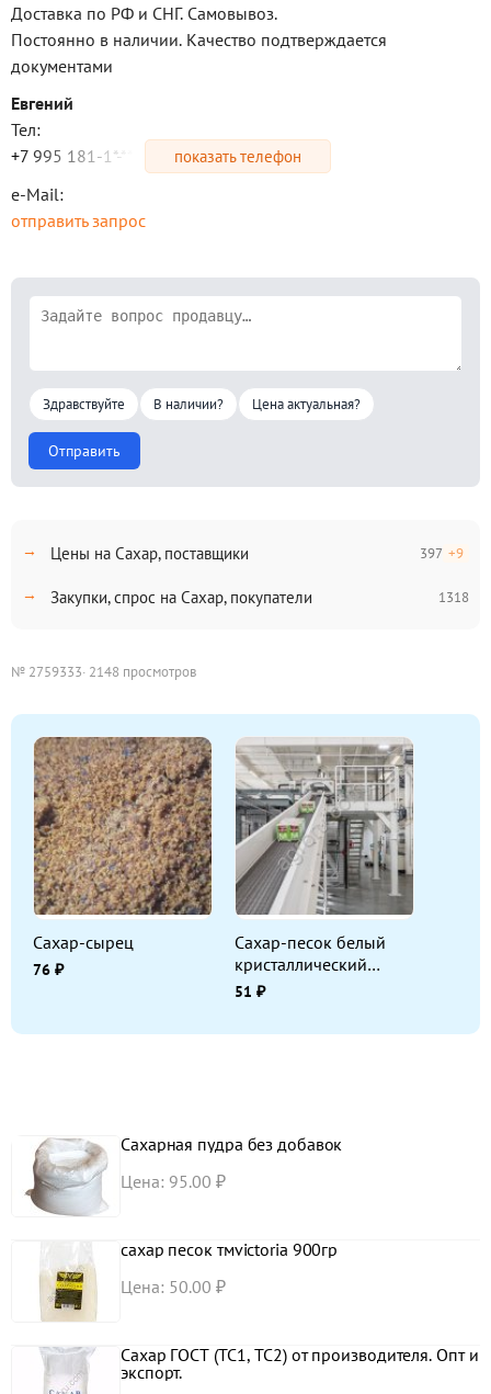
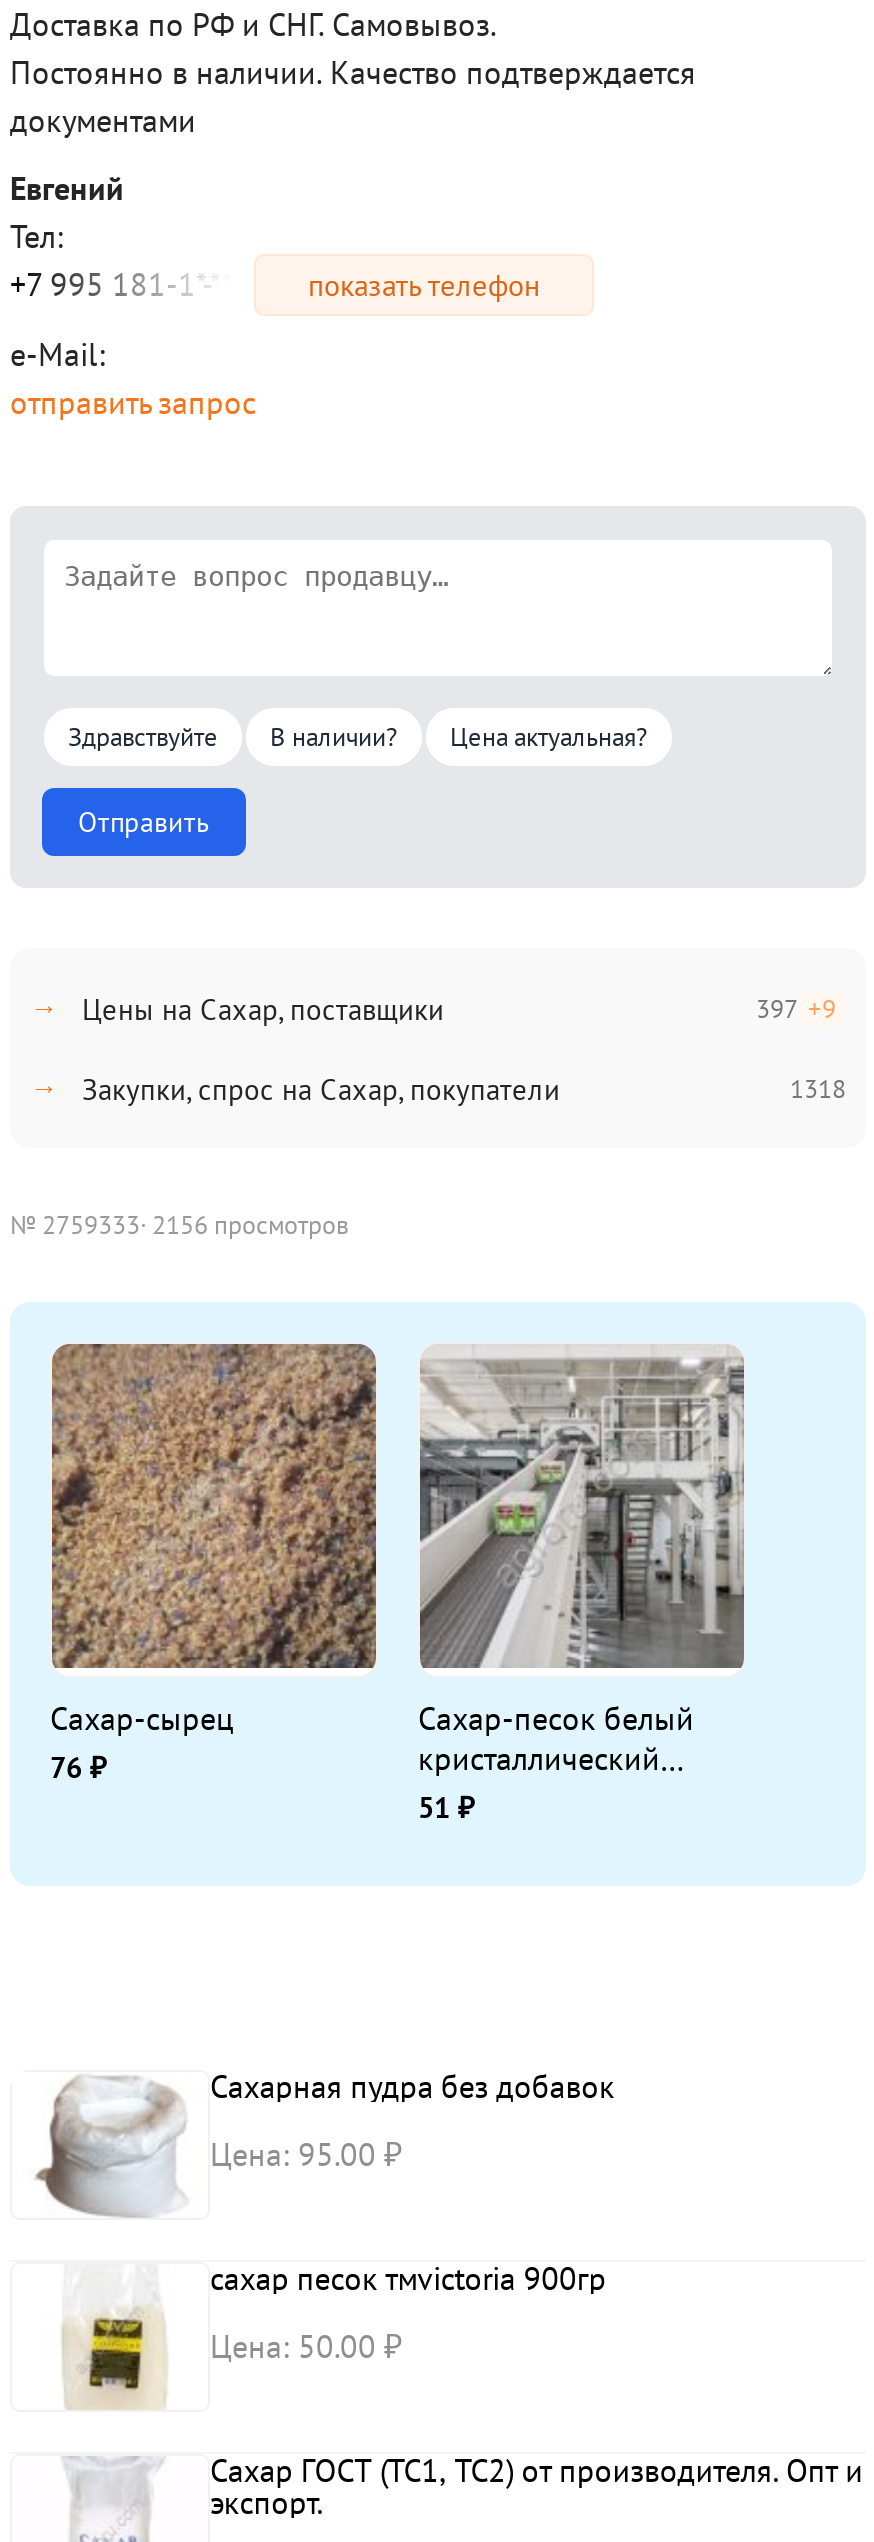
- № 2759333 · 2148 просмотров
+ № 2759333 · 2156 просмотров
